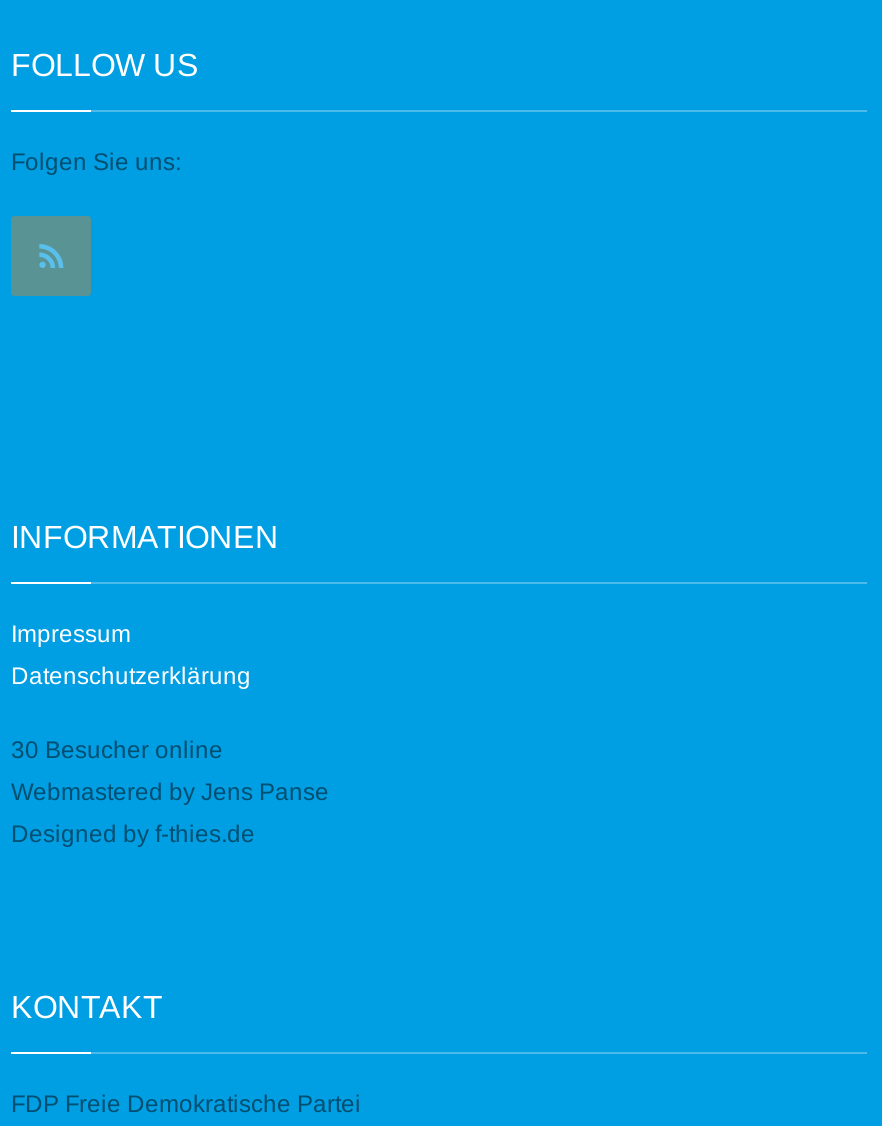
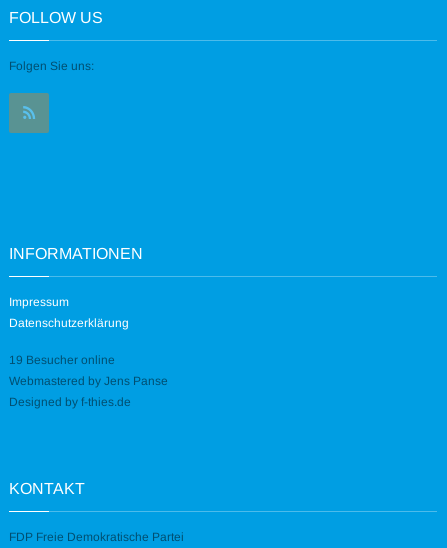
- 30 Besucher online
+ 19 Besucher online
